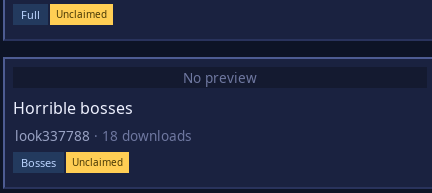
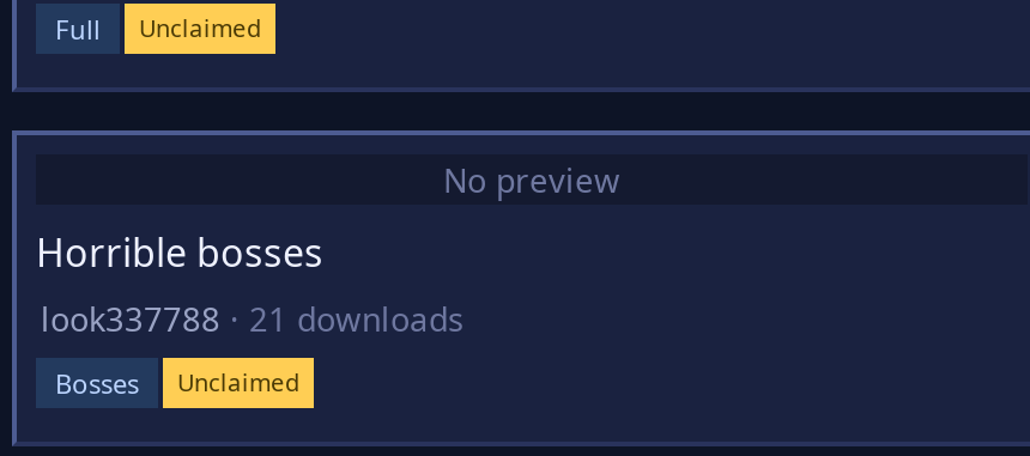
- look337788 · 18 downloads
+ look337788 · 21 downloads
